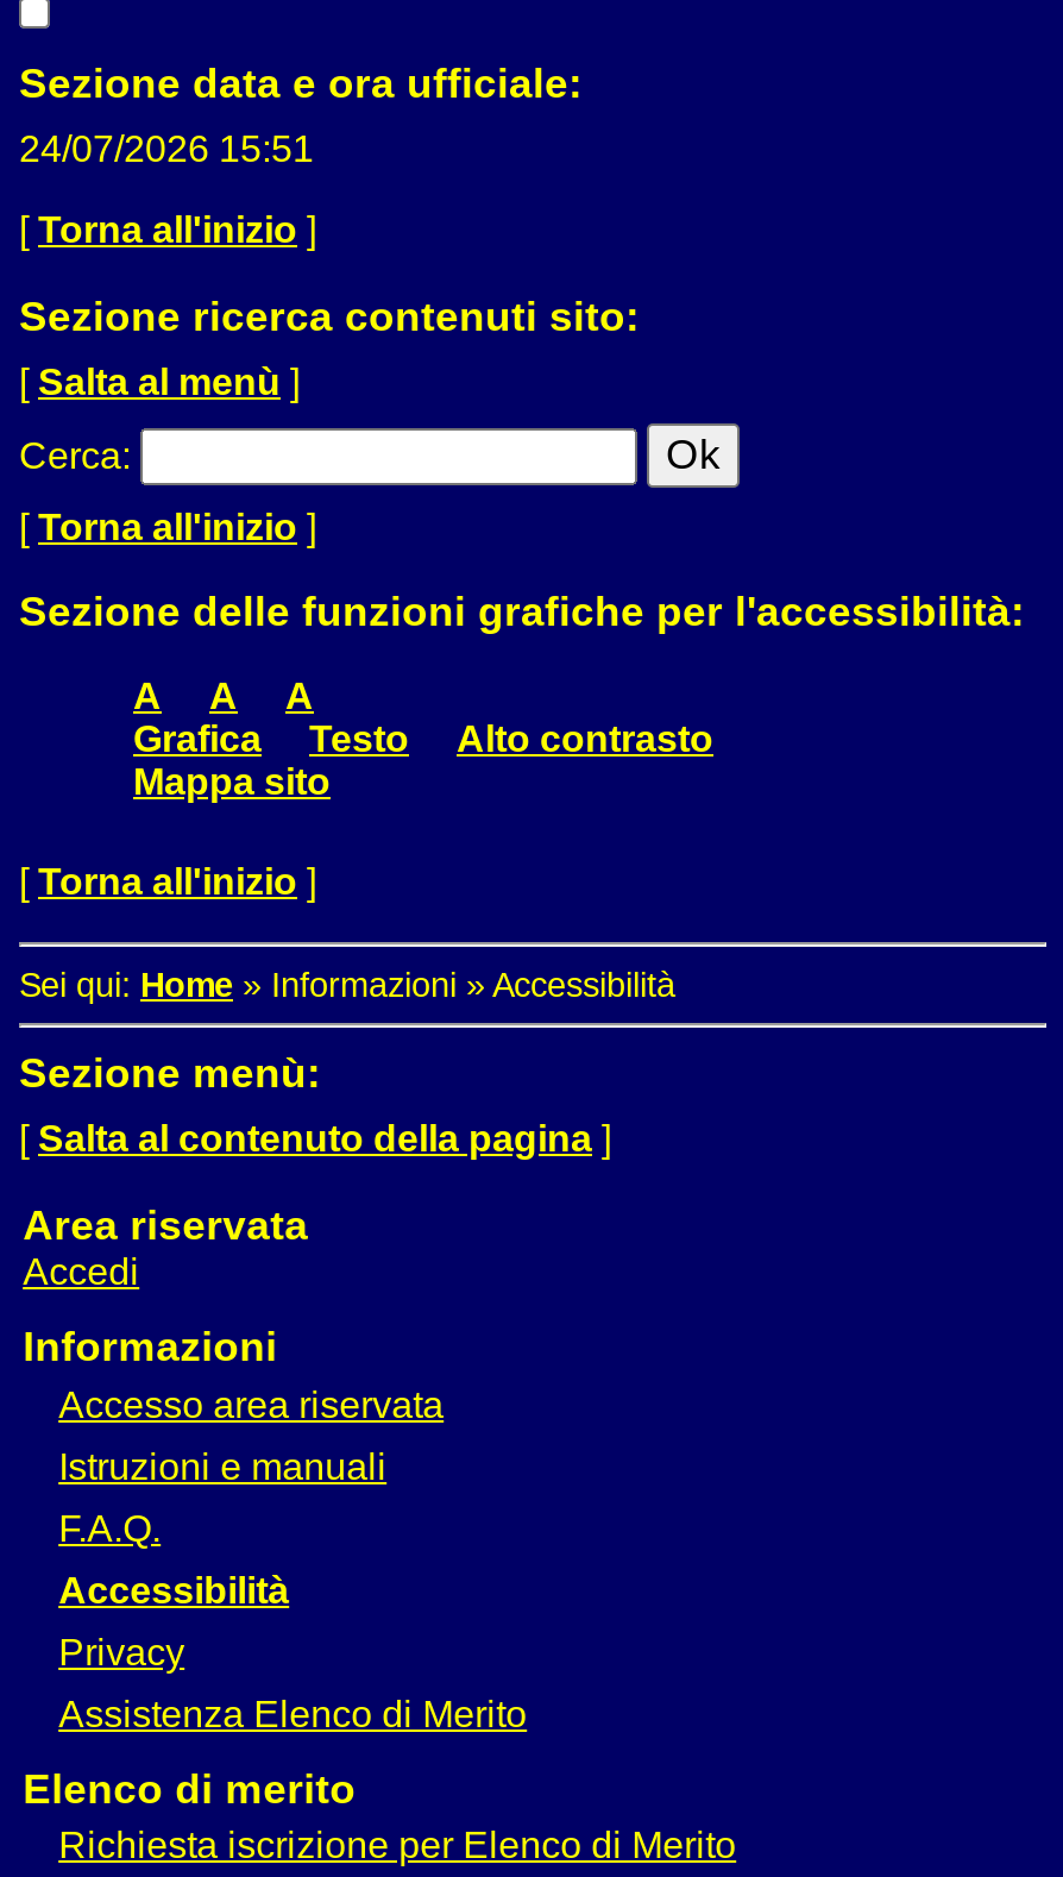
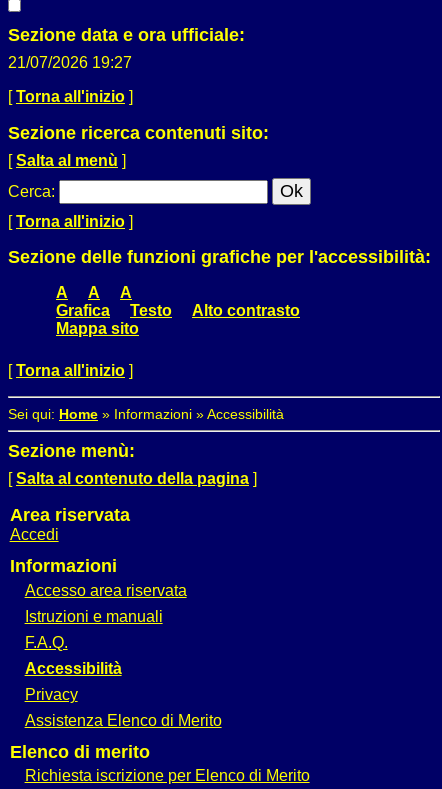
- 24/07/2026 15:51
+ 21/07/2026 19:27
